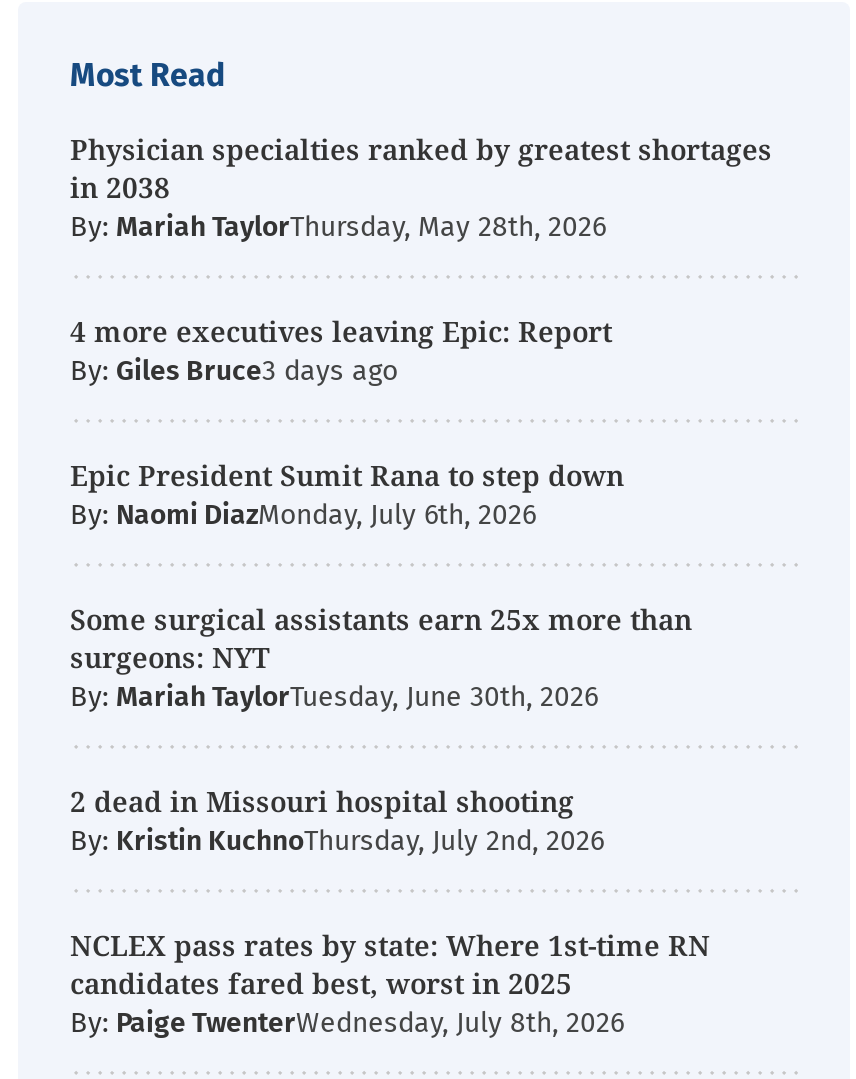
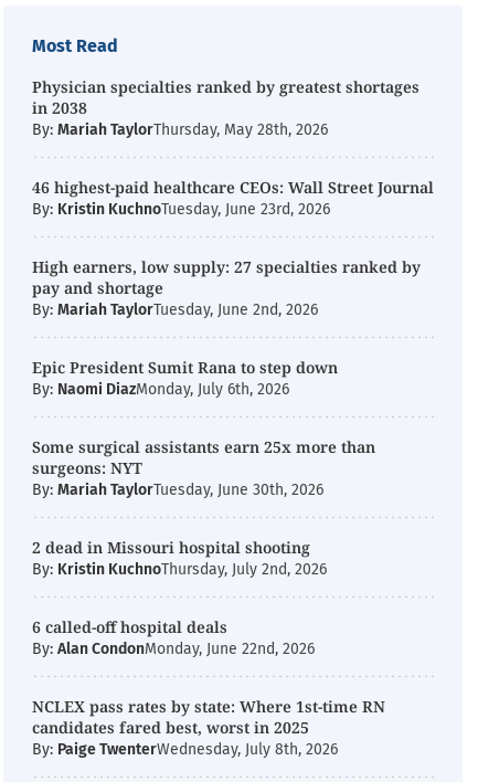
- 4 more executives leaving Epic: Report
- By: Giles Bruce
+ 46 highest-paid healthcare CEOs: Wall Street Journal
+ By: Kristin KuchnoTuesday, June 23rd, 2026
+ High earners, low supply: 27 specialties ranked by
+ pay and shortage
+ By: Mariah TaylorTuesday, June 2nd, 2026

+ 6 called-off hospital deals
+ By: Alan CondonMonday, June 22nd, 2026
